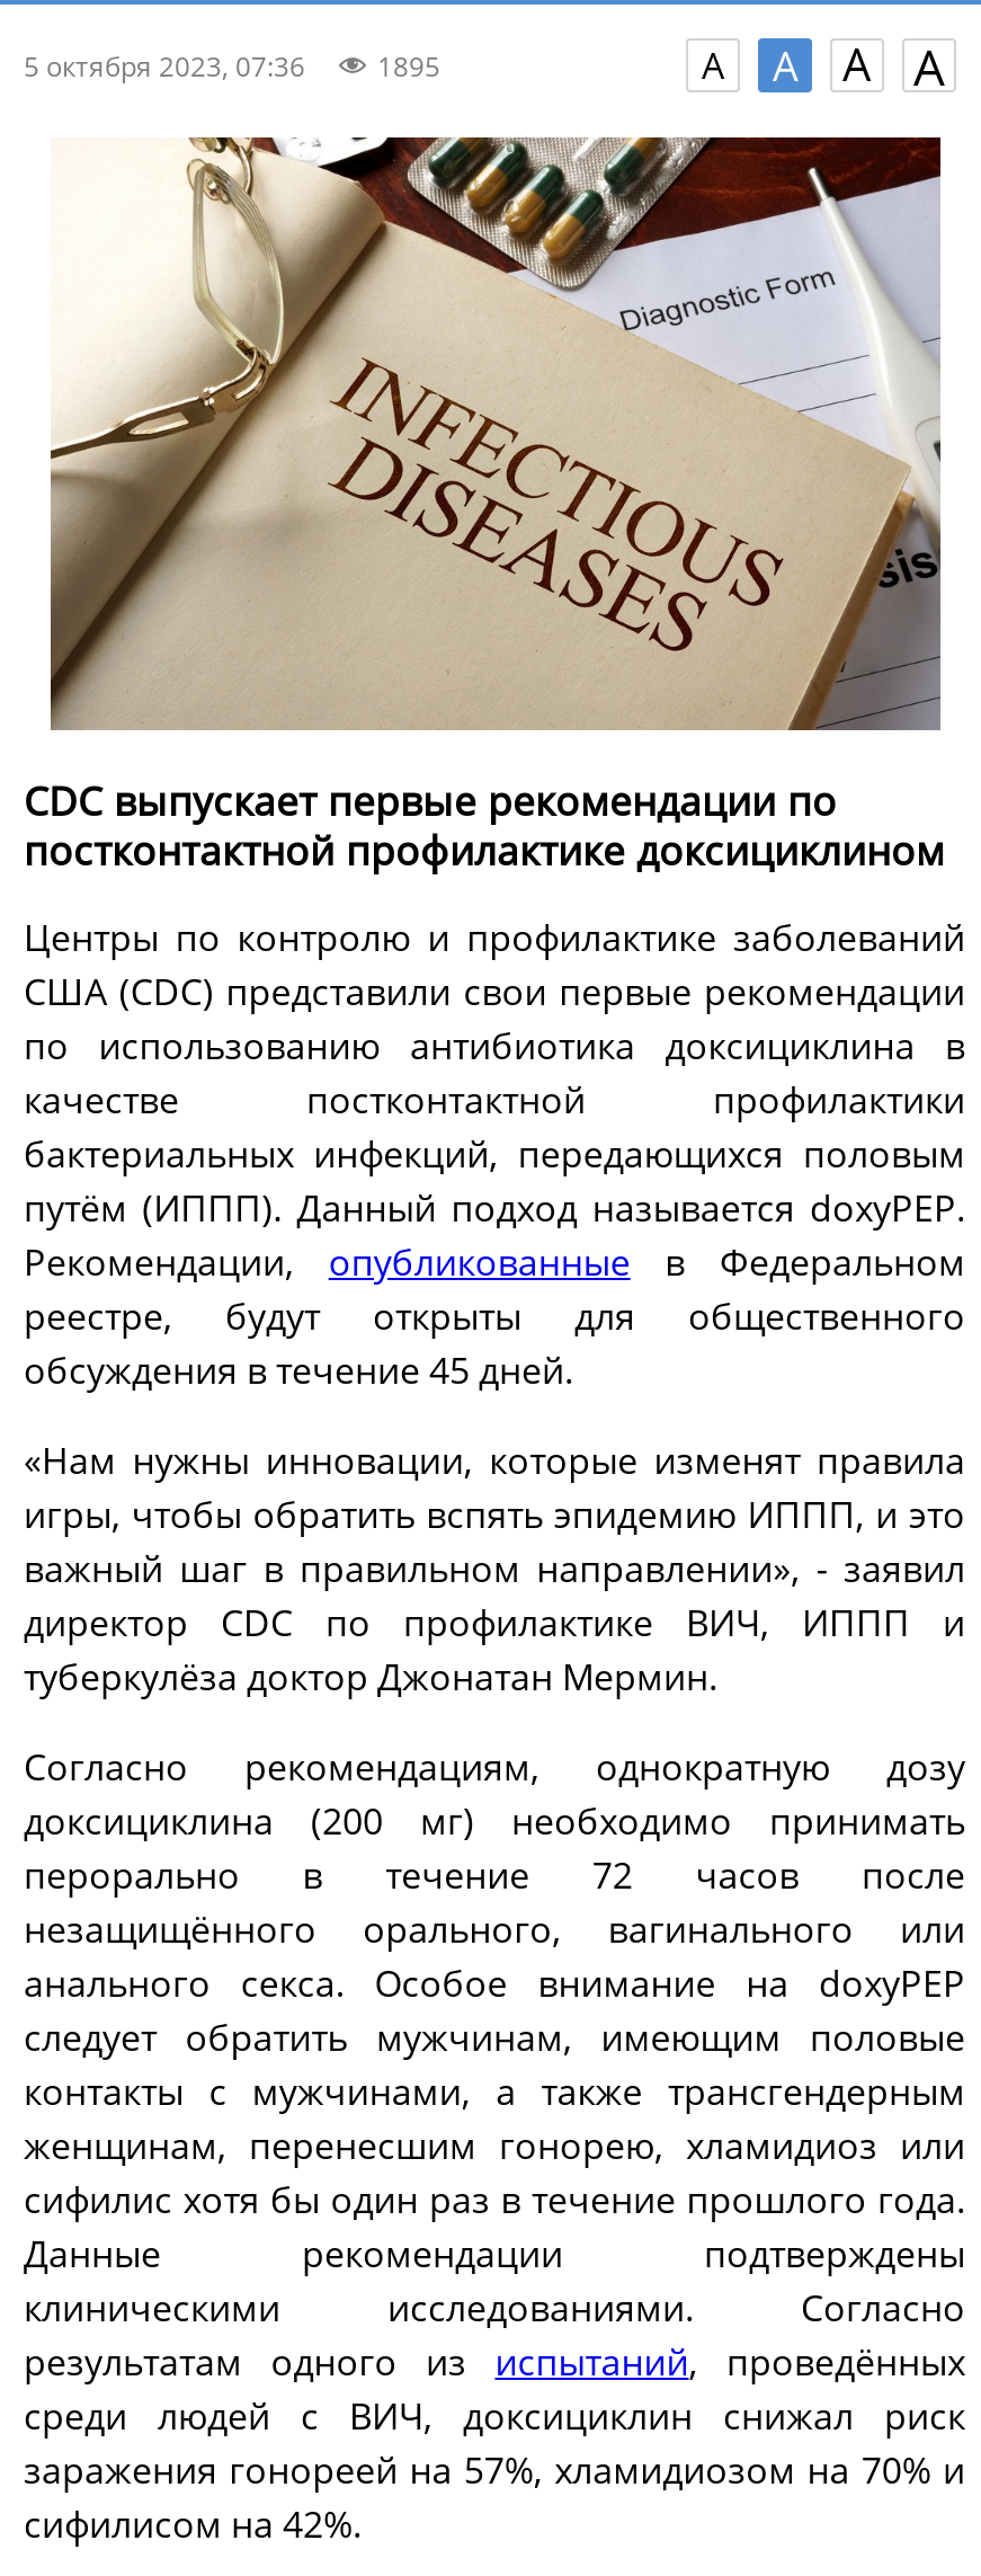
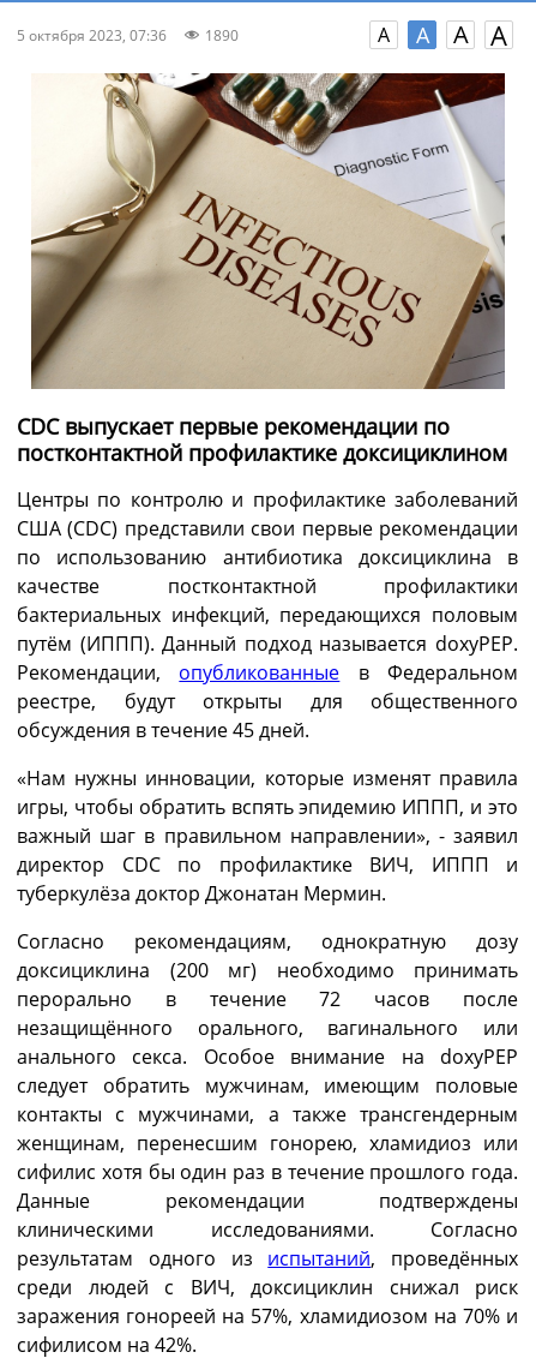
- 5 октября 2023, 07:36 1895
+ 5 октября 2023, 07:36 1890
